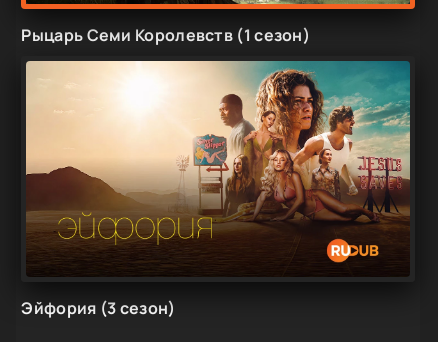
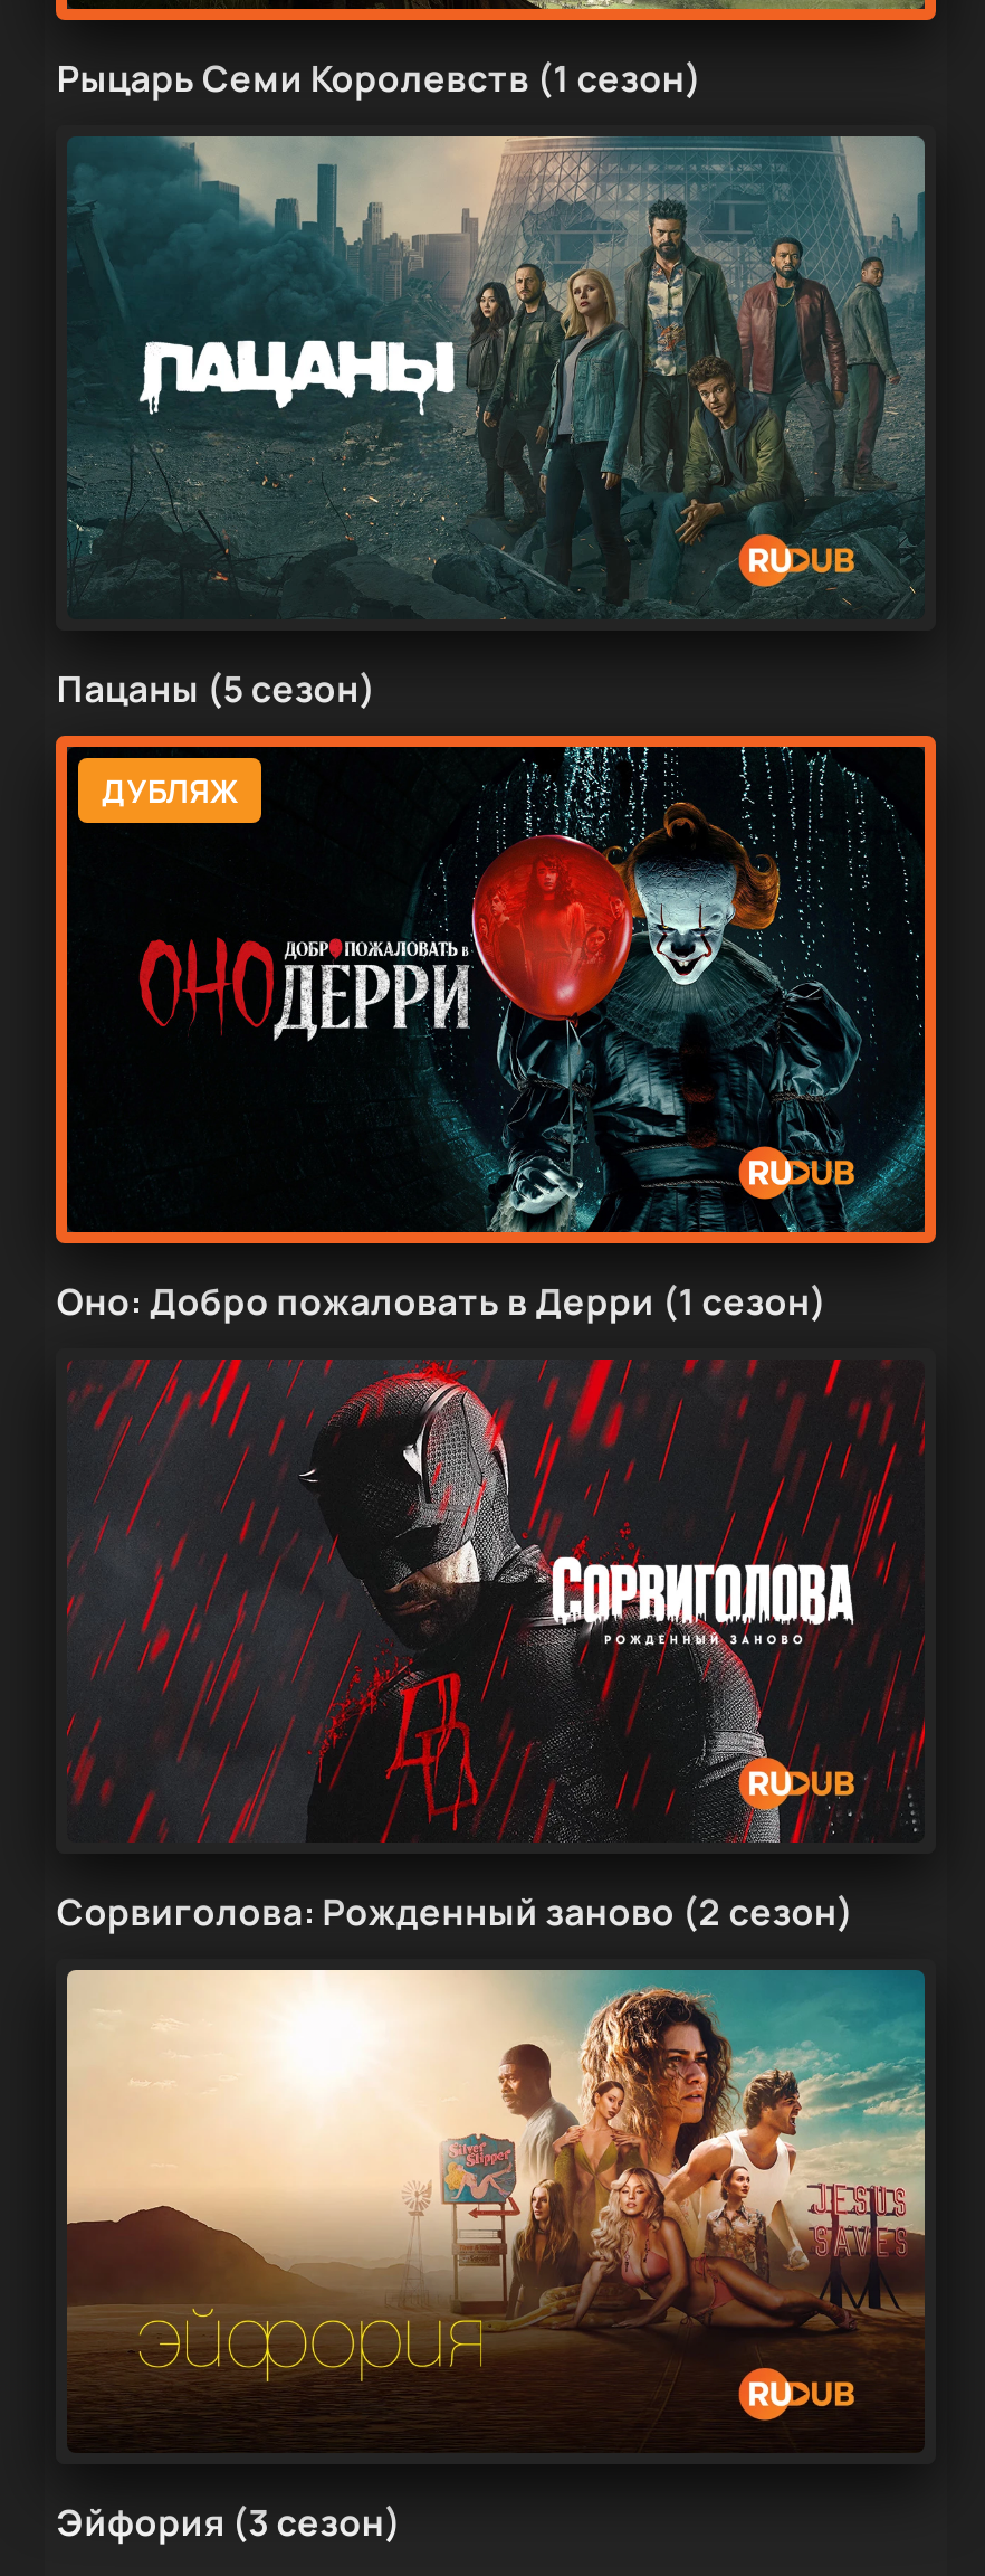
+ [image]
+ Оно: Добро пожаловать в Дерри (1 сезон)

+ [image]
+ Пацаны (5 сезон)
+ ДУБЛЯЖ

+ [image]
+ Сорвиголова: Рожденный заново (2 сезон)
